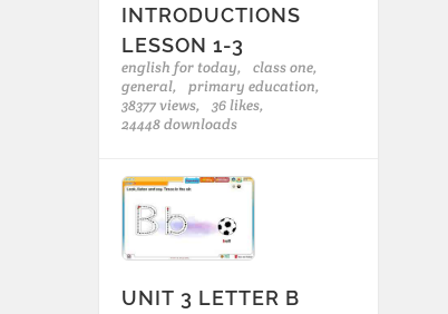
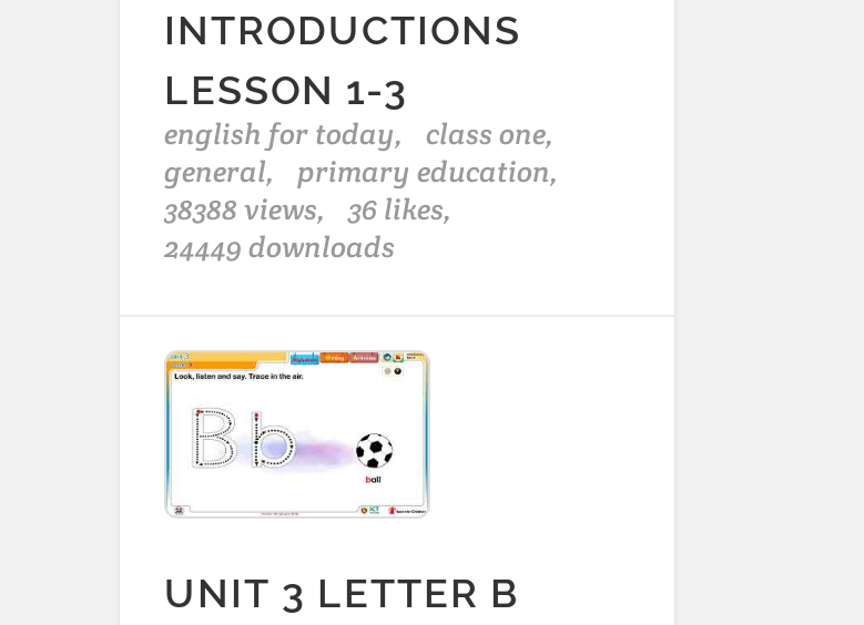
- 38377 views, 36 likes,
+ 38388 views, 36 likes,

- 24448 downloads
+ 24449 downloads
